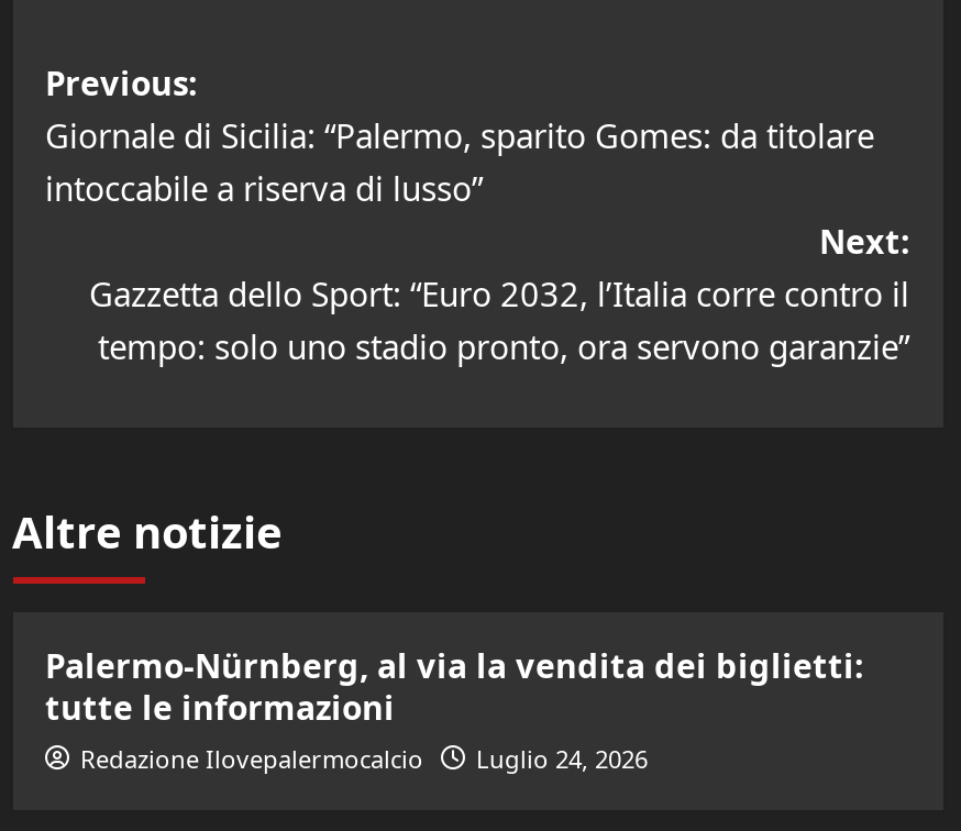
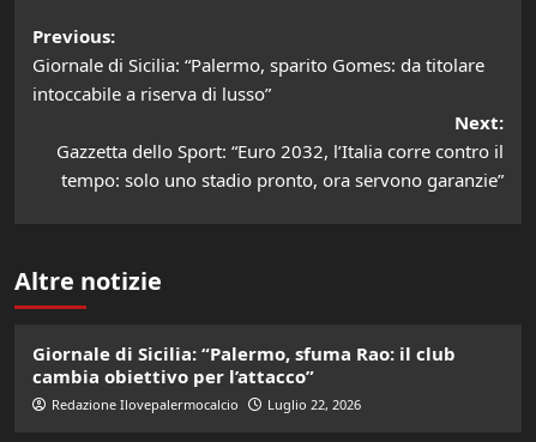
- Palermo-Nürnberg, al via la vendita dei biglietti:
- tutte le informazioni
+ Giornale di Sicilia: “Palermo, sfuma Rao: il club
+ cambia obiettivo per l’attacco”

- Redazione Ilovepalermocalcio Luglio 24, 2026
+ Redazione Ilovepalermocalcio Luglio 22, 2026
